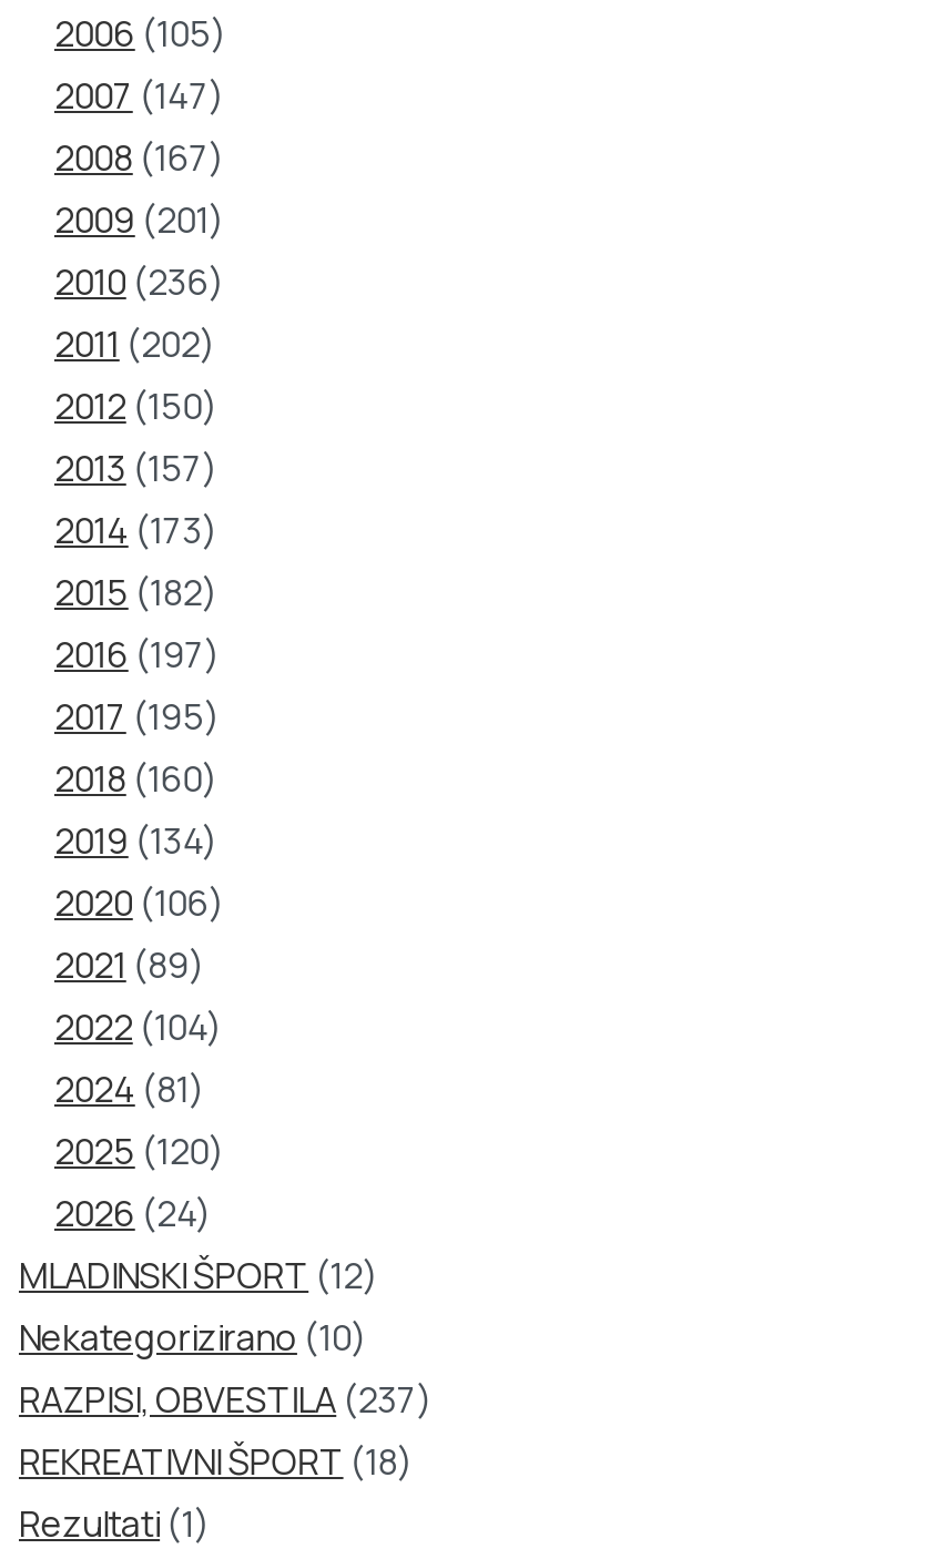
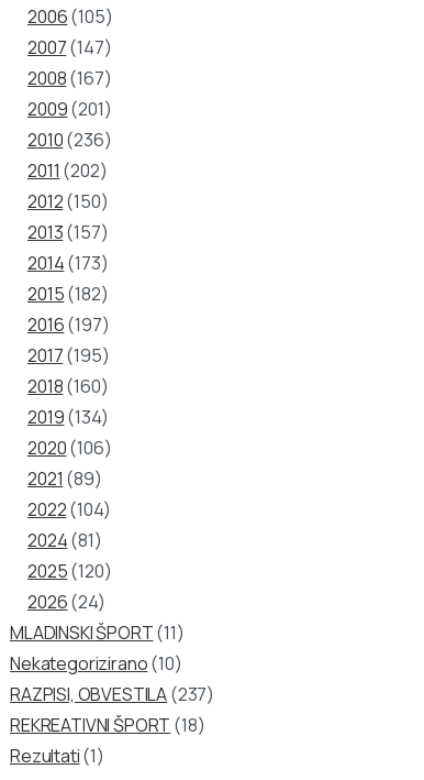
- MLADINSKI ŠPORT (12)
+ MLADINSKI ŠPORT (11)
